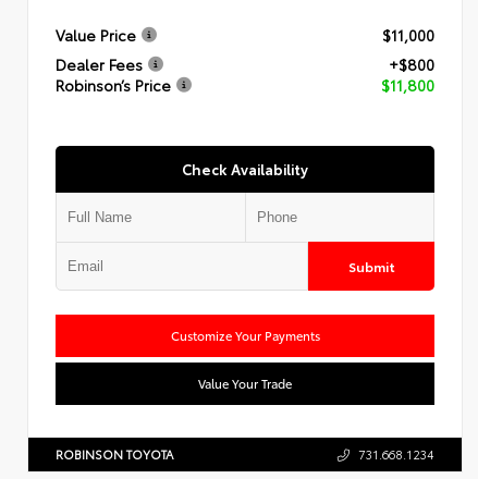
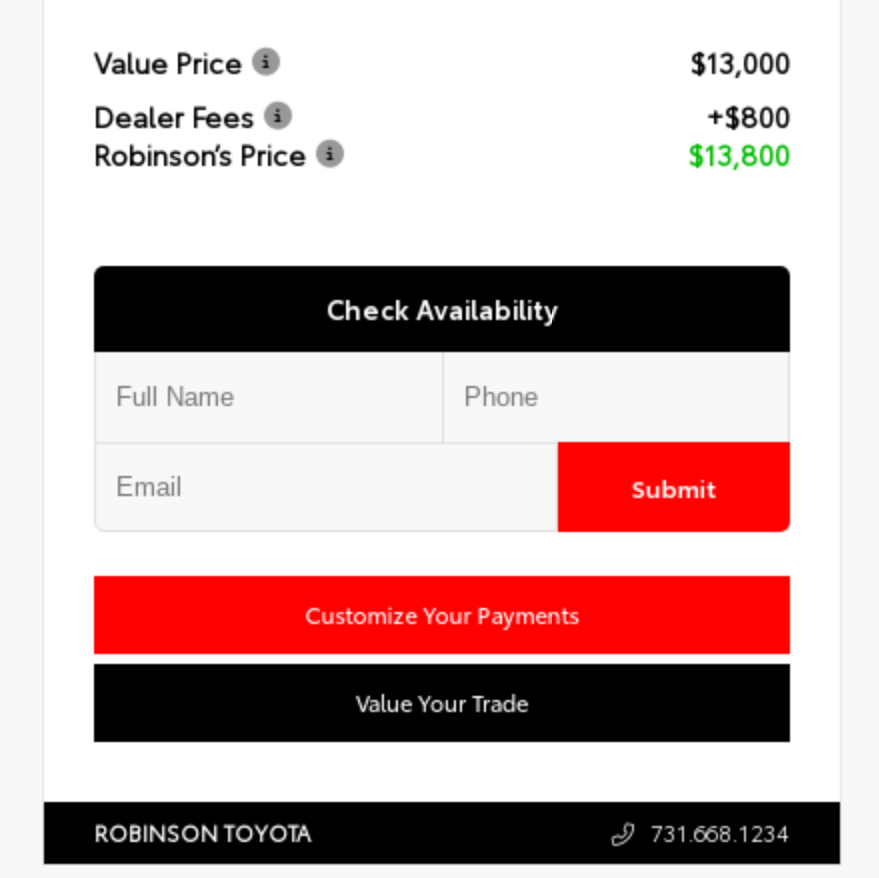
- $11,000
+ $13,000

- $11,800
+ $13,800
